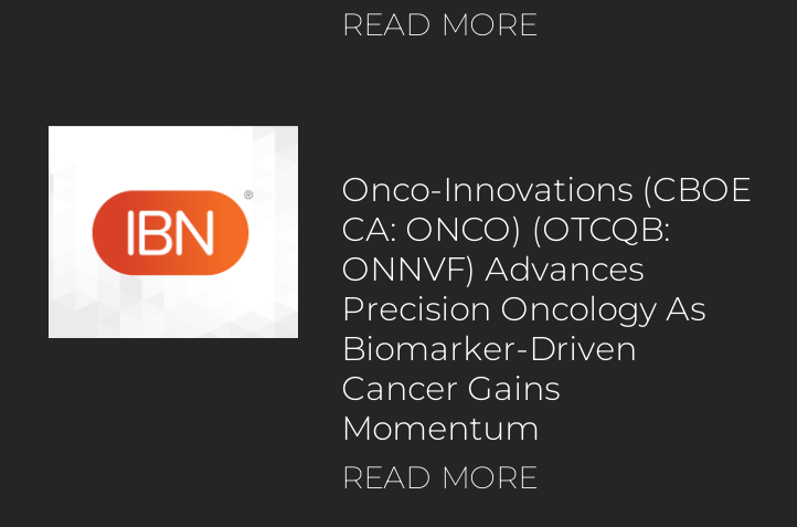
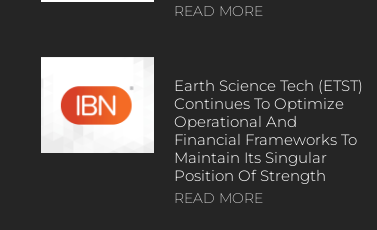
- Onco-Innovations (CBOE
- CA: ONCO) (OTCQB:
- ONNVF) Advances
- Precision Oncology As
- Biomarker-Driven
- Cancer Gains
- Momentum
+ Earth Science Tech (ETST)
+ Continues To Optimize
+ Operational And
+ Financial Frameworks To
+ Maintain Its Singular
+ Position Of Strength
